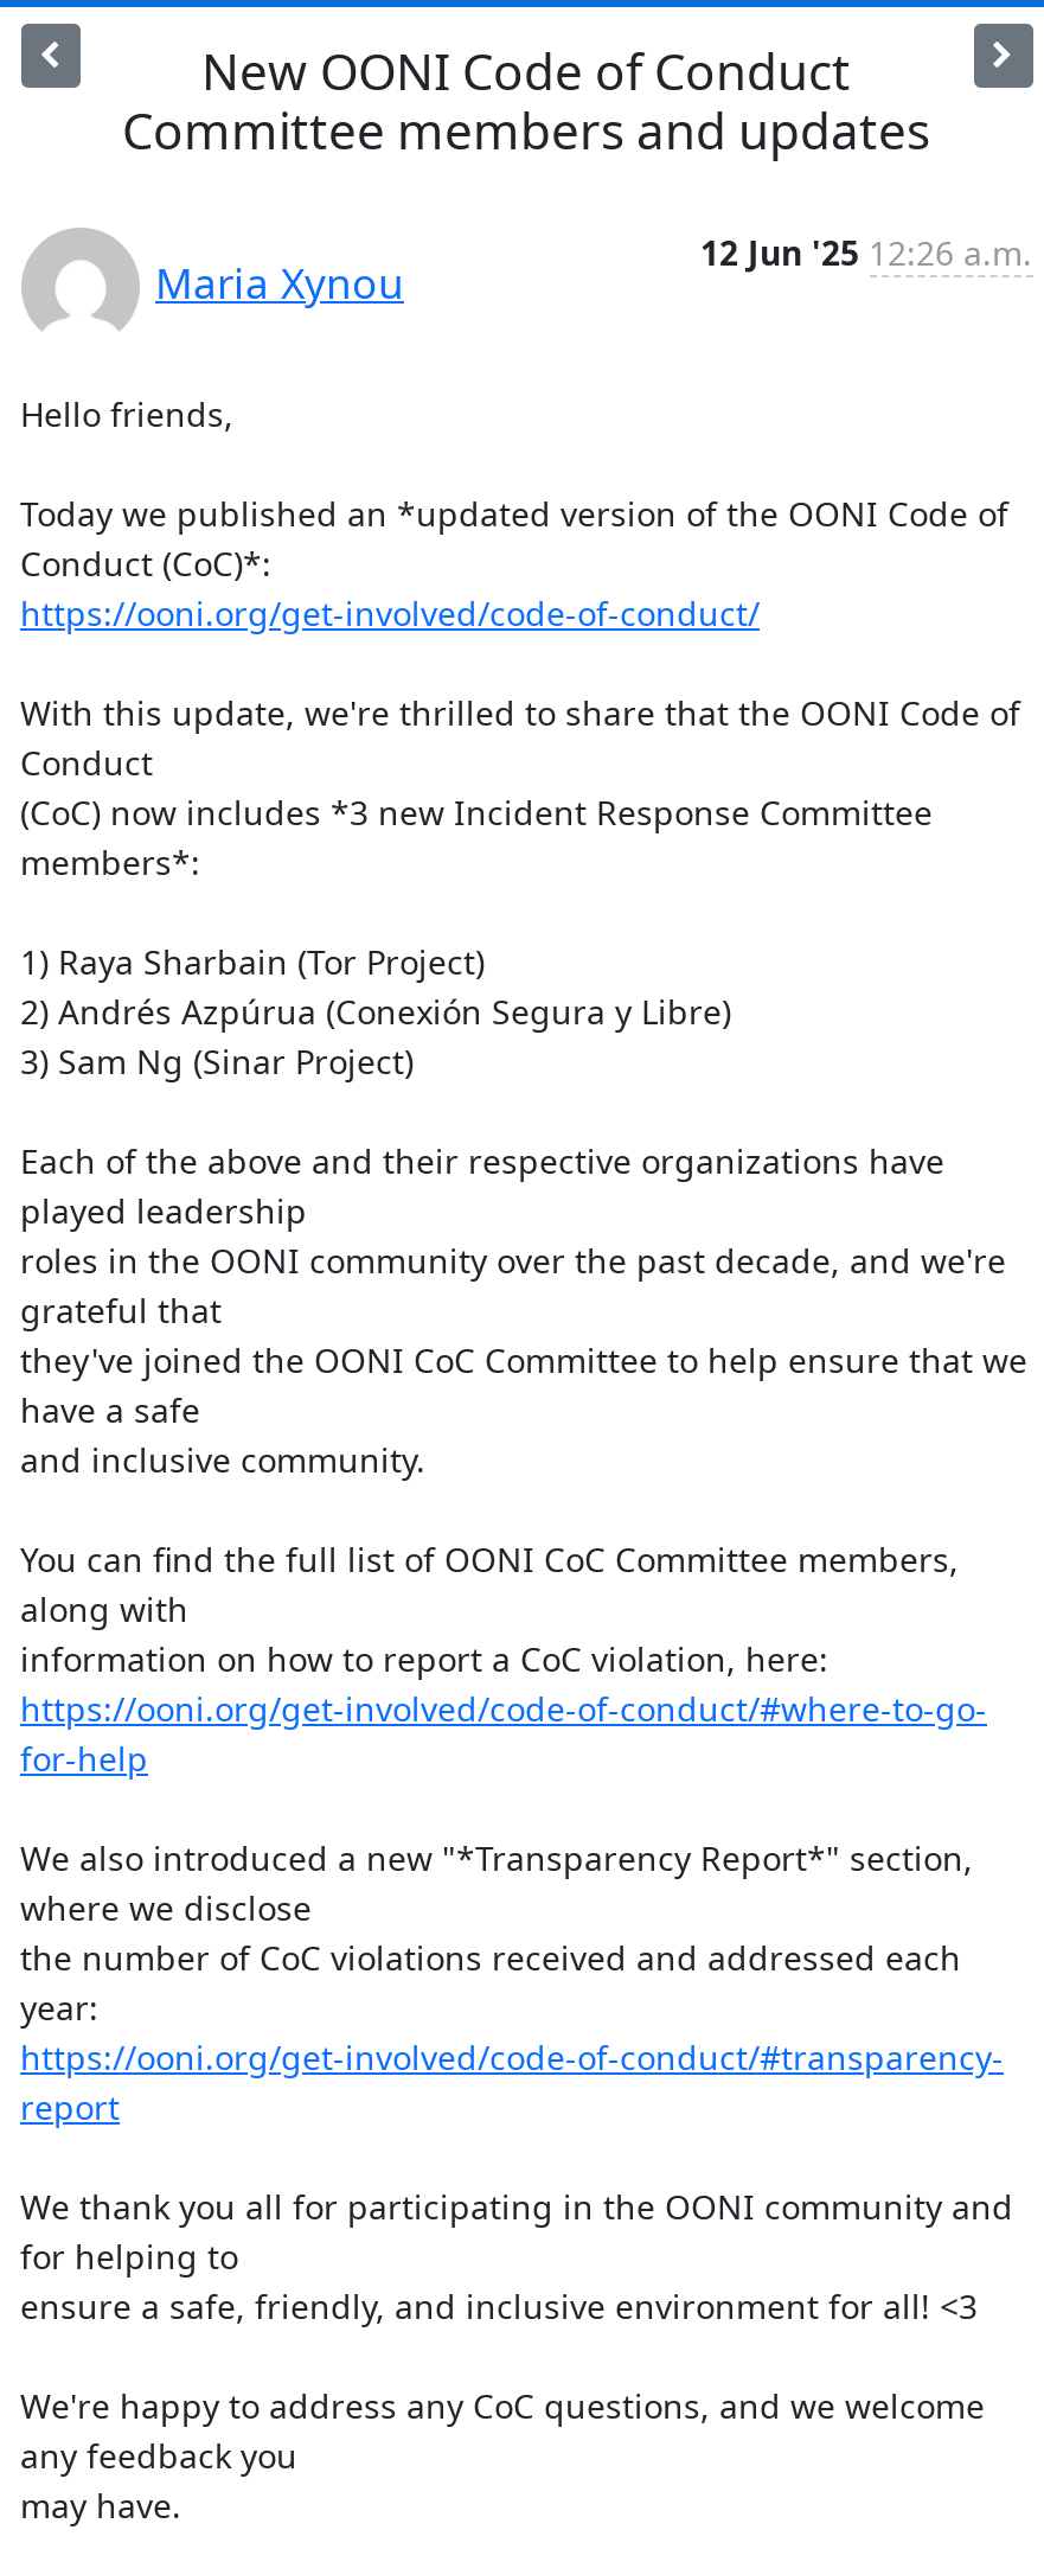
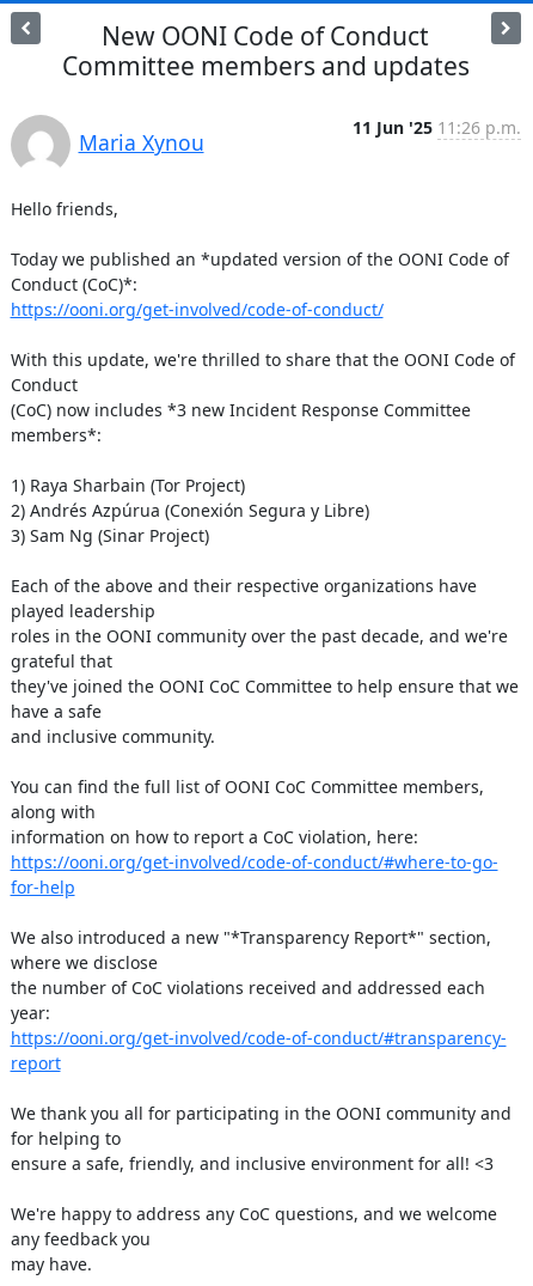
- 12 Jun '25 12:26 a.m.
+ 11 Jun '25 11:26 p.m.
